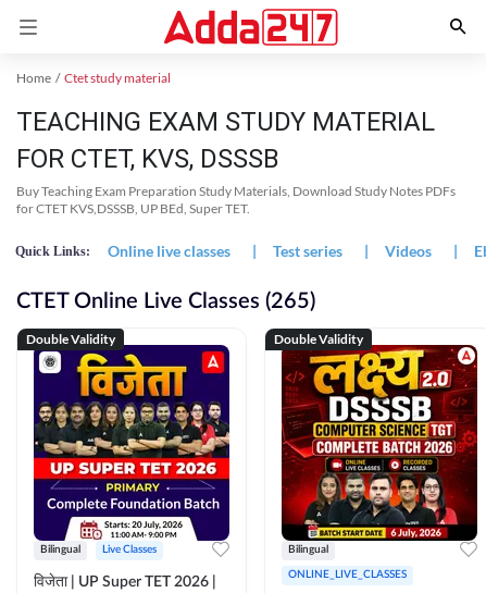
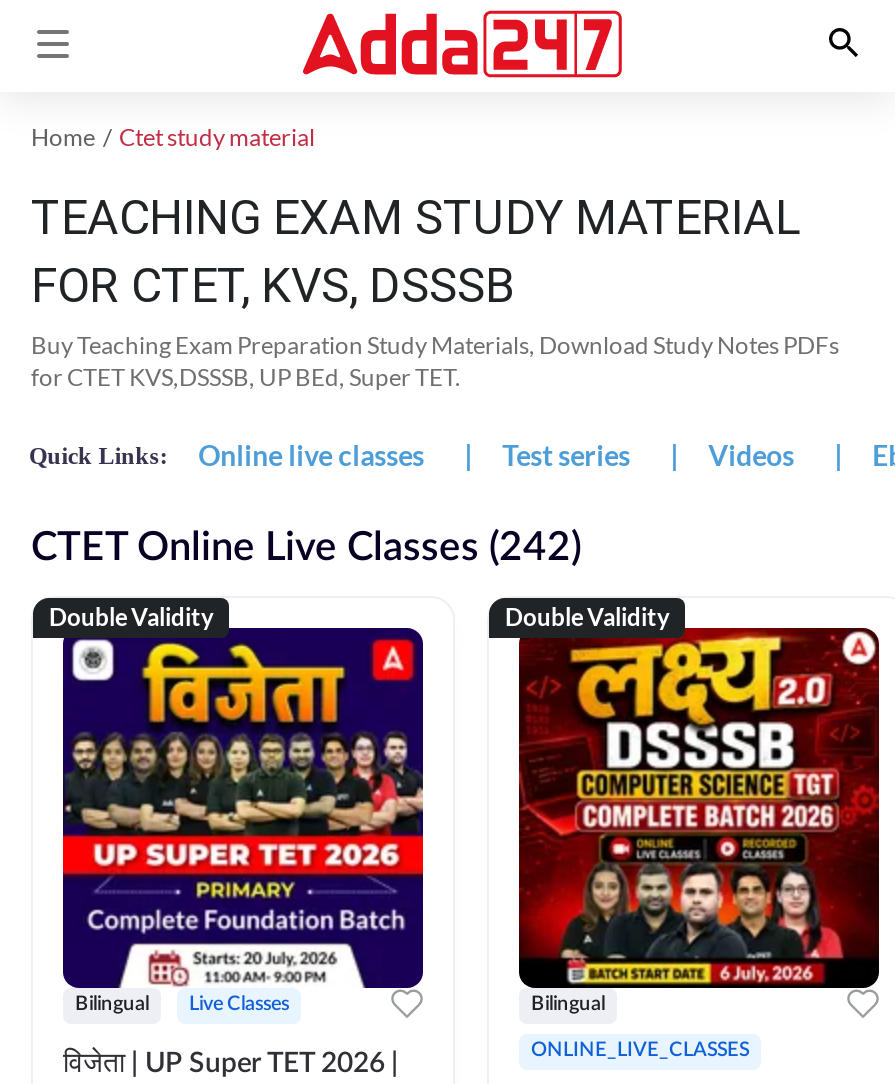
- CTET Online Live Classes (265)
+ CTET Online Live Classes (242)
